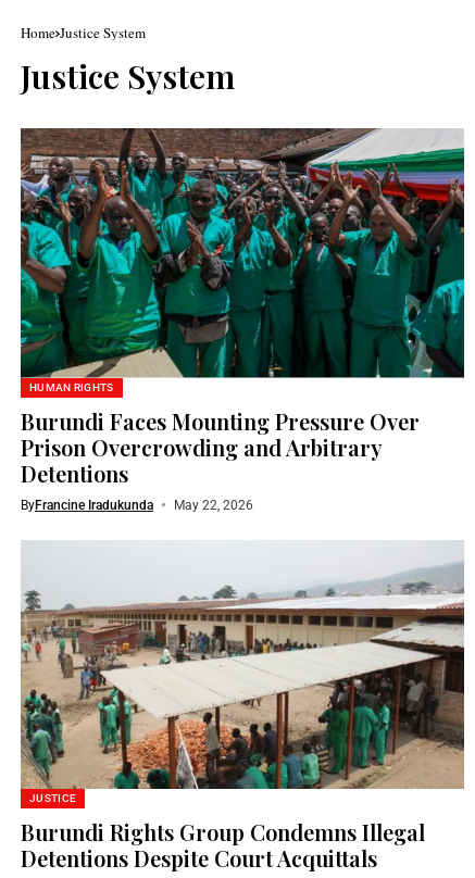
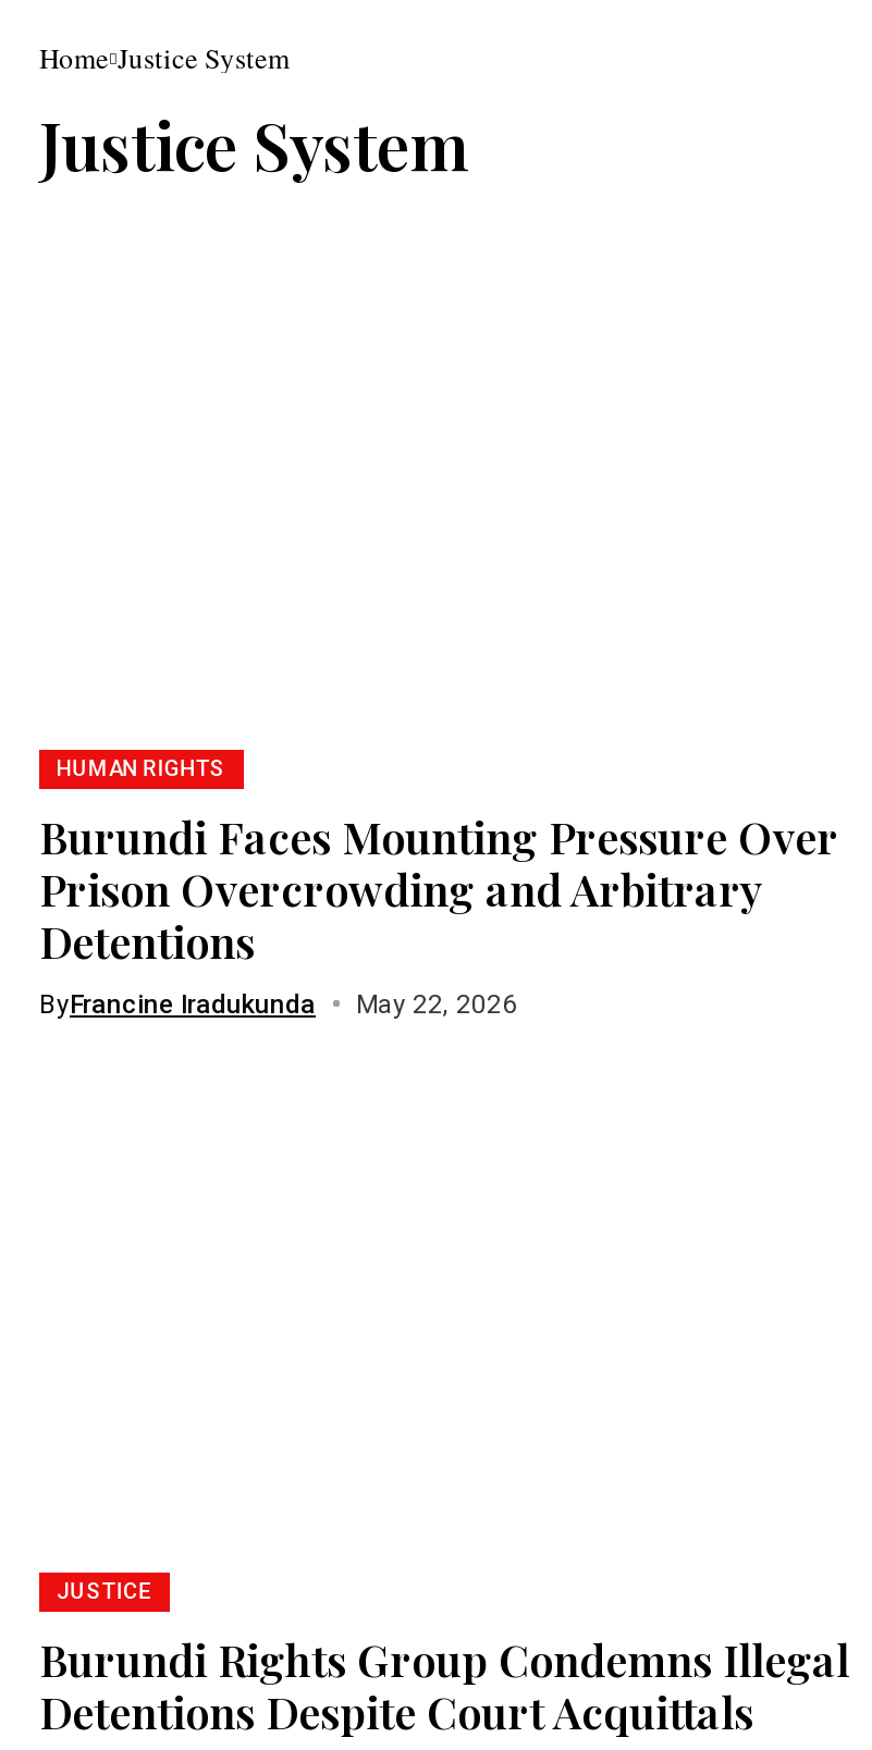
- [image]

- [image]
